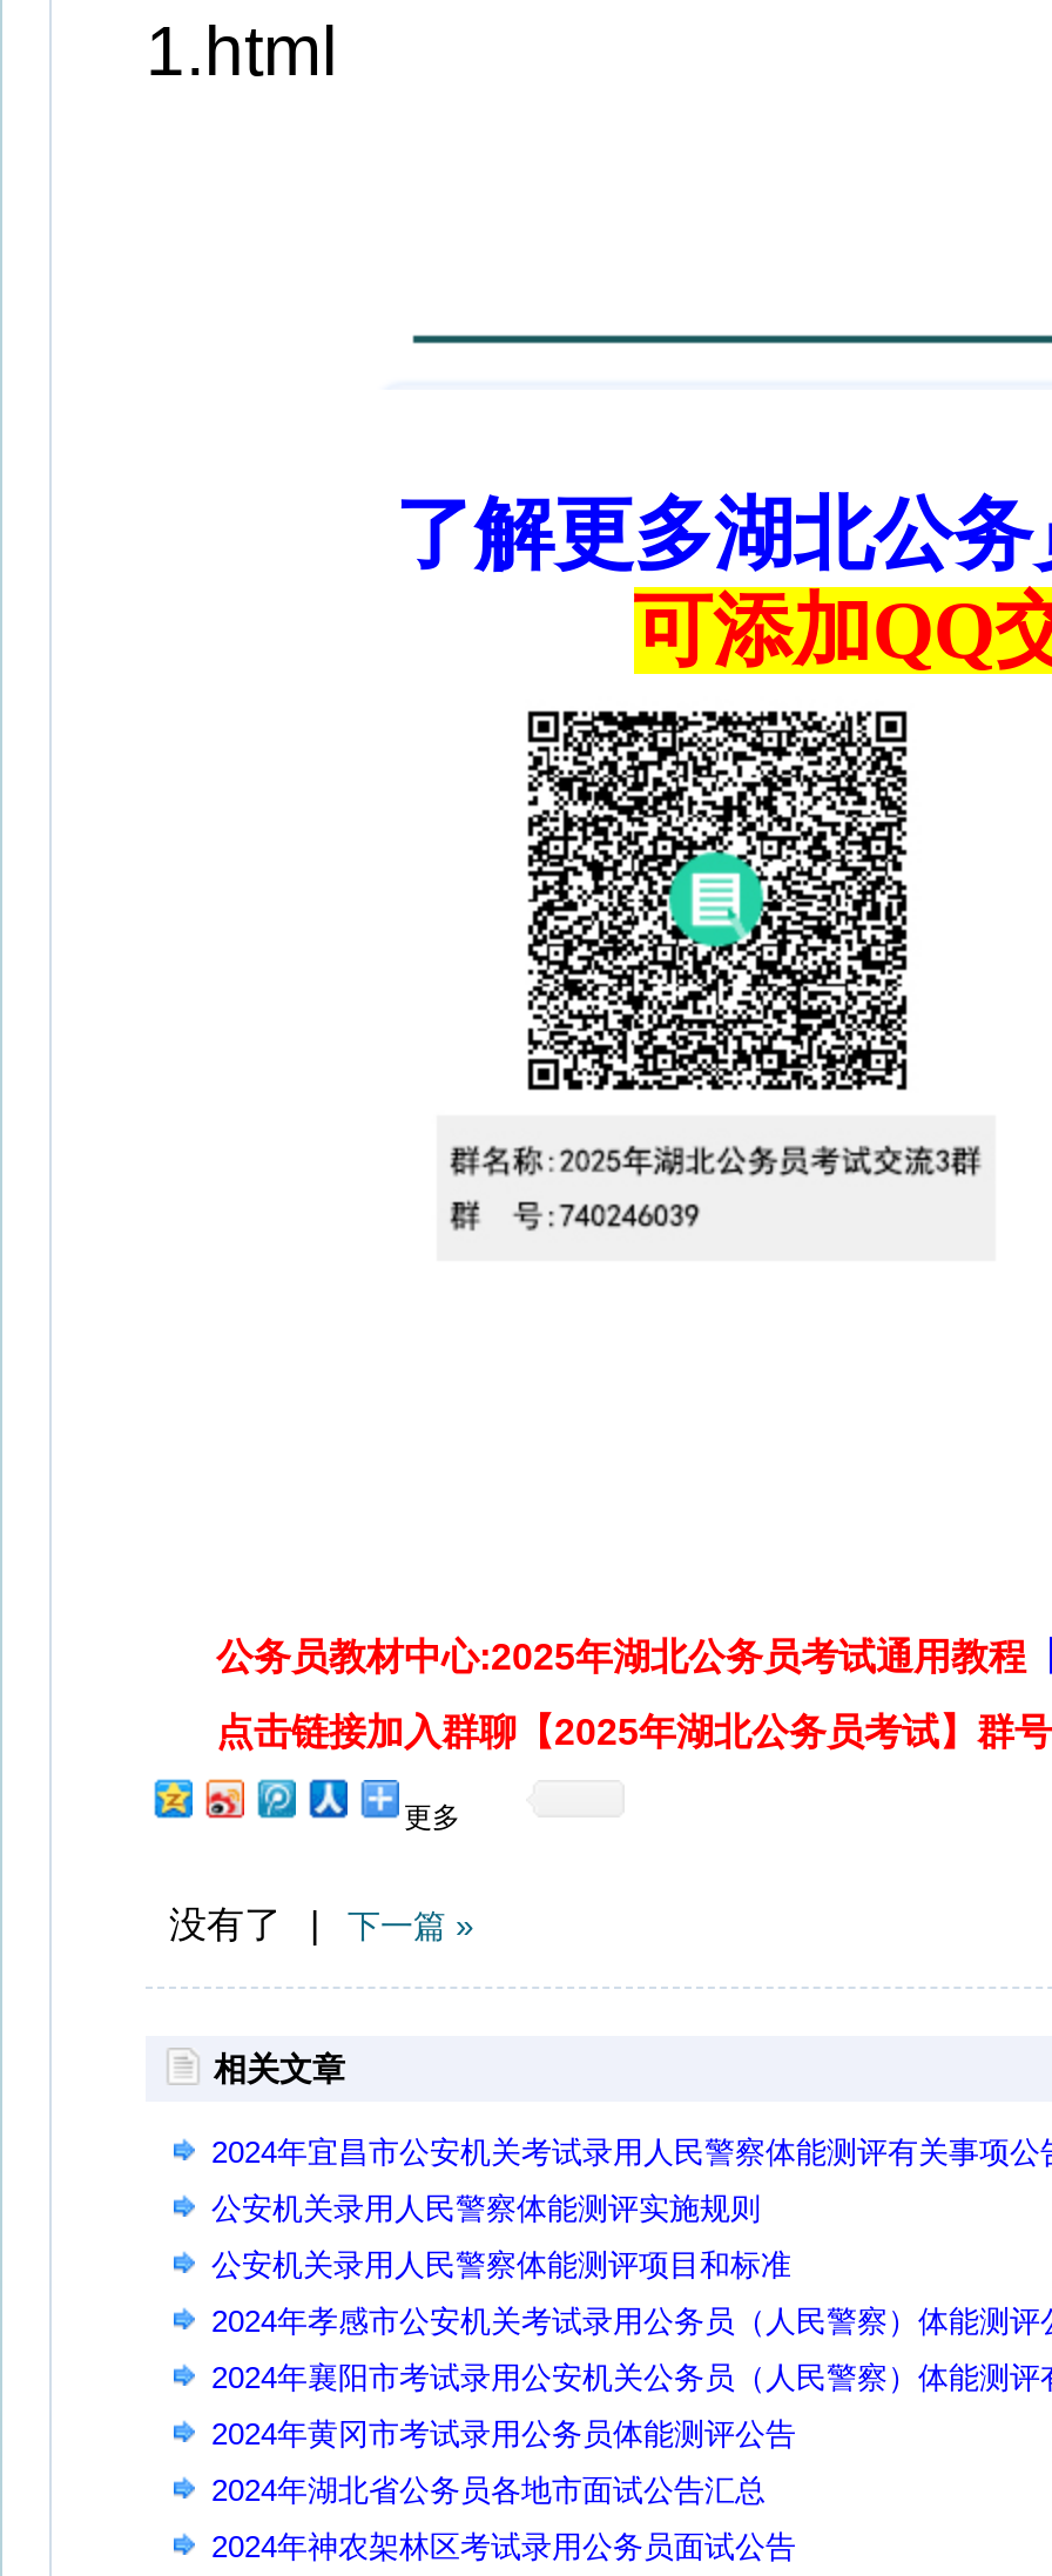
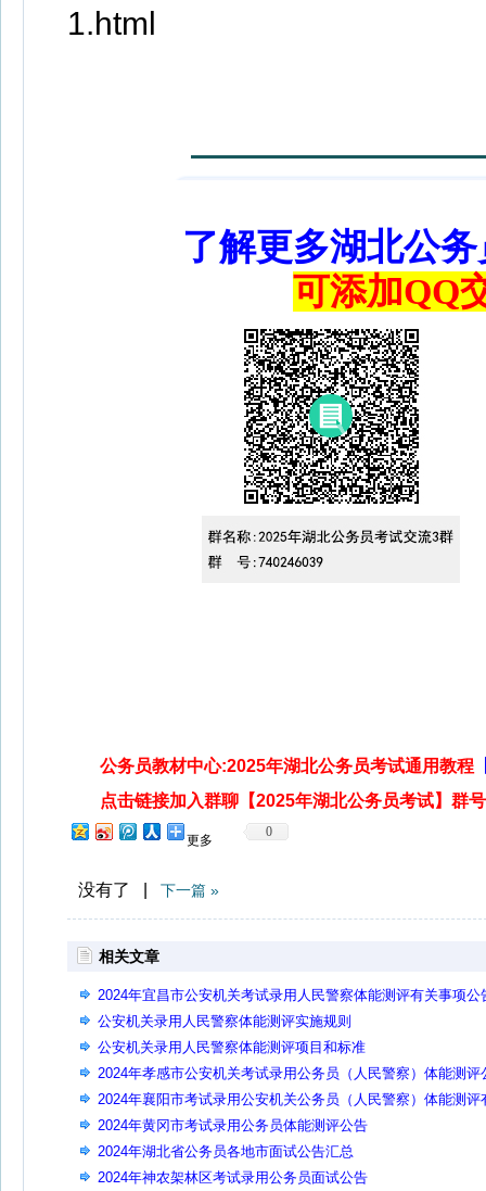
+ 0
